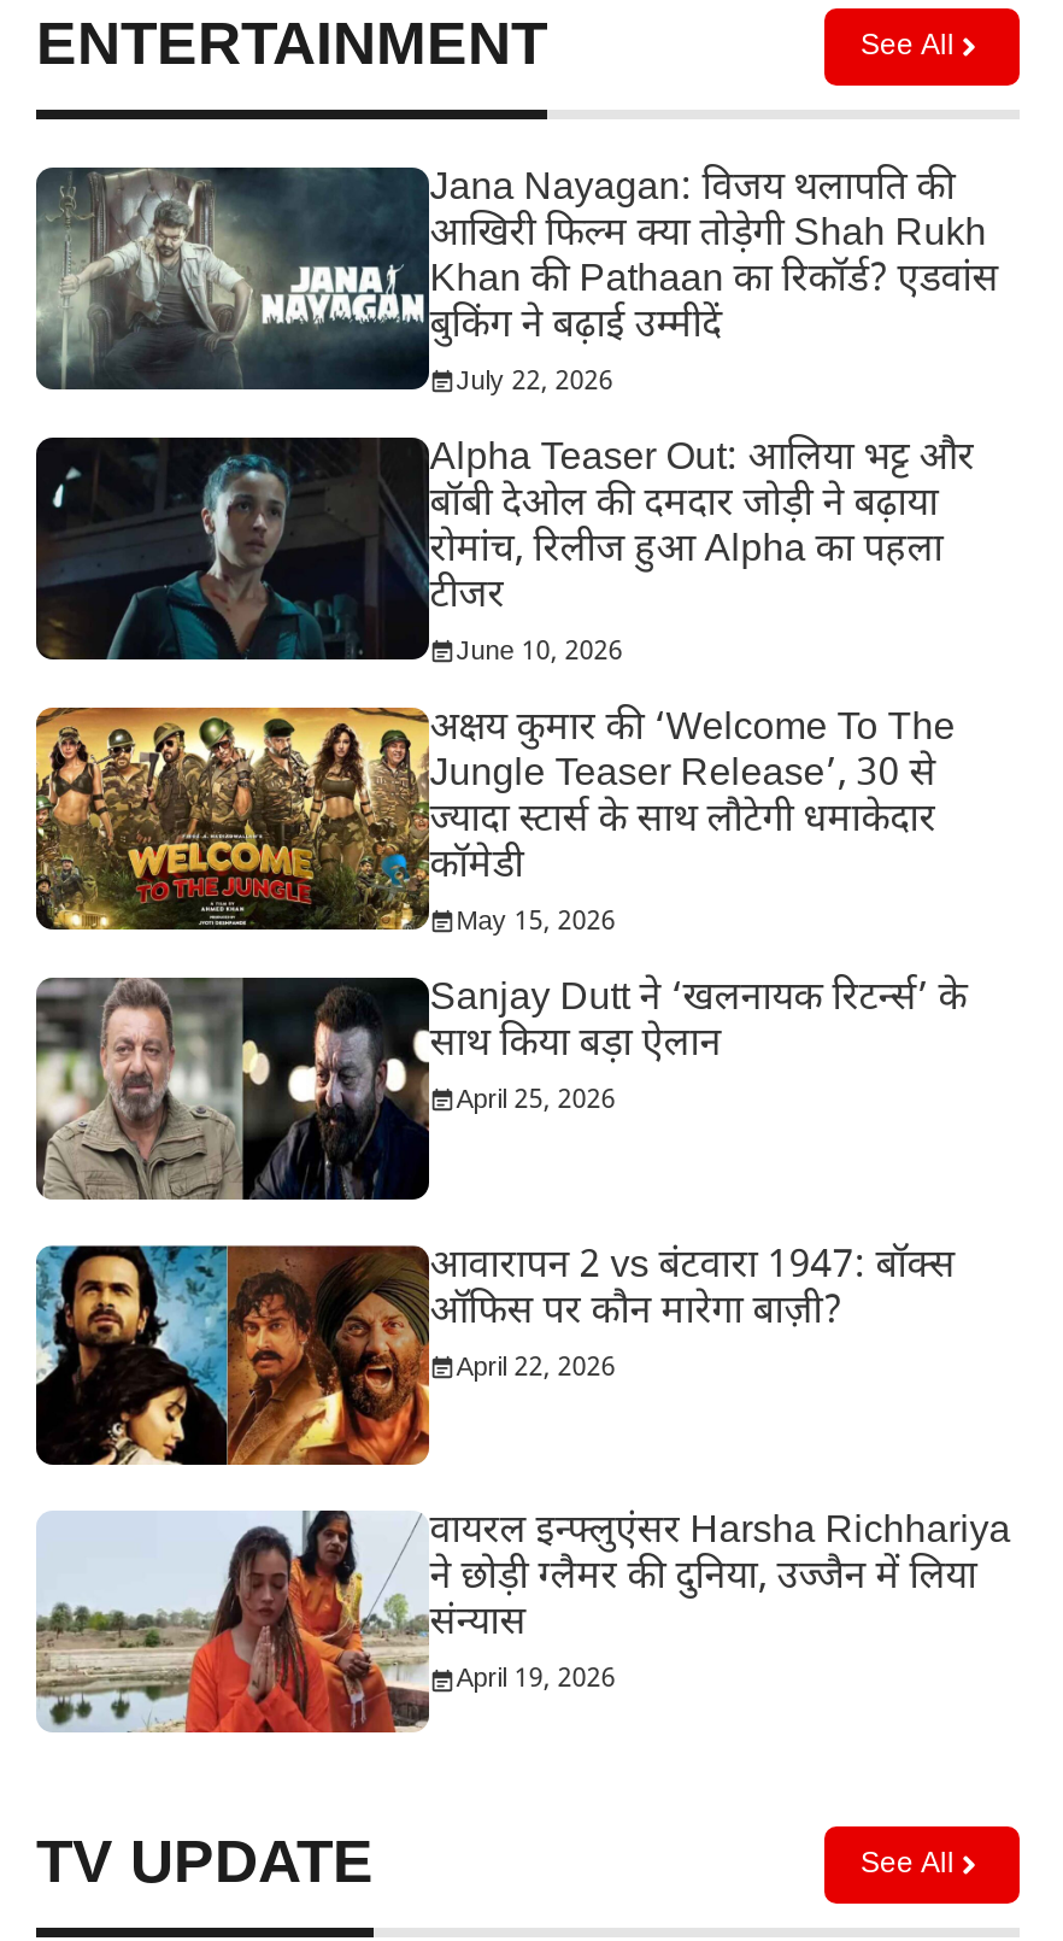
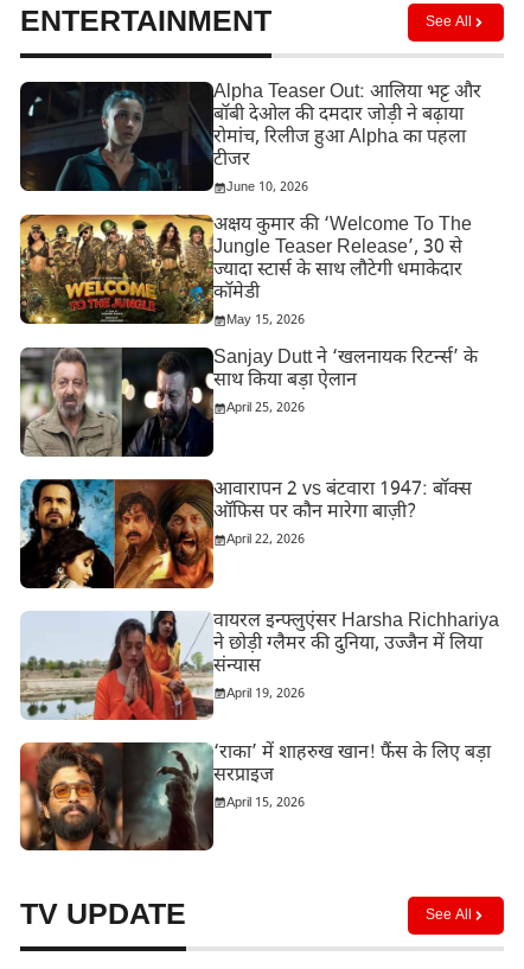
- [image]
- Jana Nayagan: विजय थलापति की
- आखिरी फिल्म क्या तोड़ेगी Shah Rukh
- Khan की Pathaan का रिकॉर्ड? एडवांस
- बुकिंग ने बढ़ाई उम्मीदें
- July 22, 2026

moved up: [image] | Alpha Teaser Out: आलिया भट्ट और | बॉबी देओल की दमदार जोड़ी ने बढ़ाया | ... | संन्यास | April 19, 2026

+ [image]
+ ‘राका’ में शाहरुख खान! फैंस के लिए बड़ा
+ सरप्राइज
+ April 15, 2026
